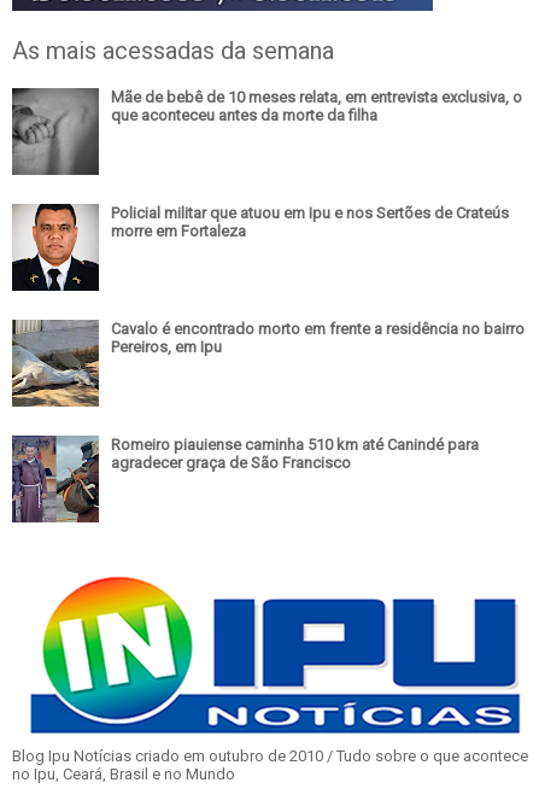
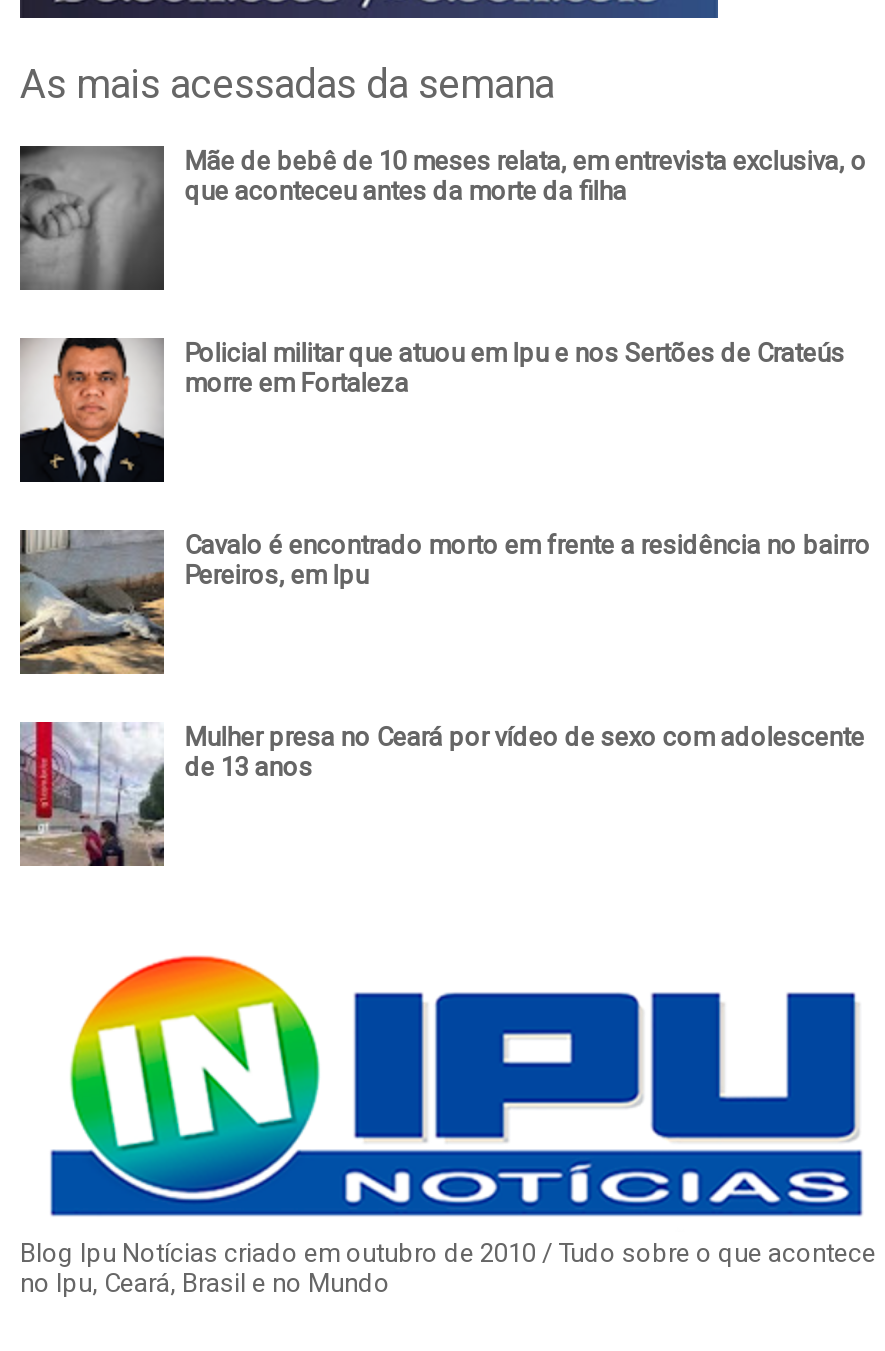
- [image]
- Romeiro piauiense caminha 510 km até Canindé para
- agradecer graça de São Francisco
+ [image]
+ Mulher presa no Ceará por vídeo de sexo com adolescente
+ de 13 anos
